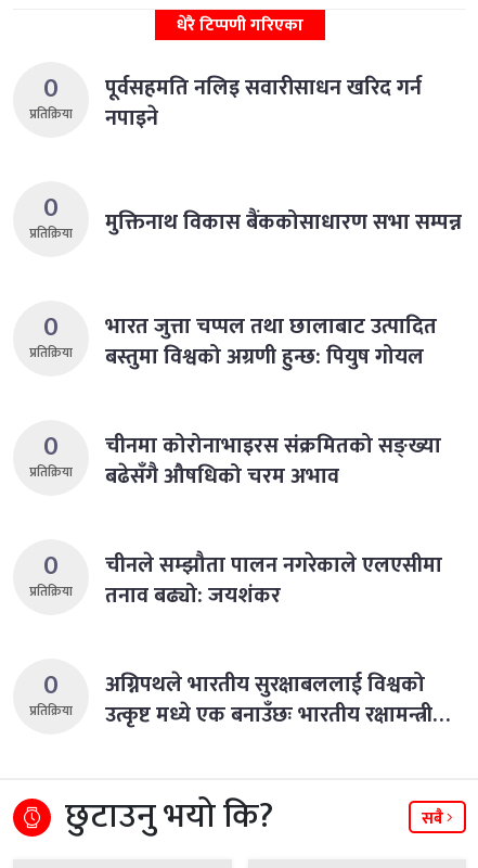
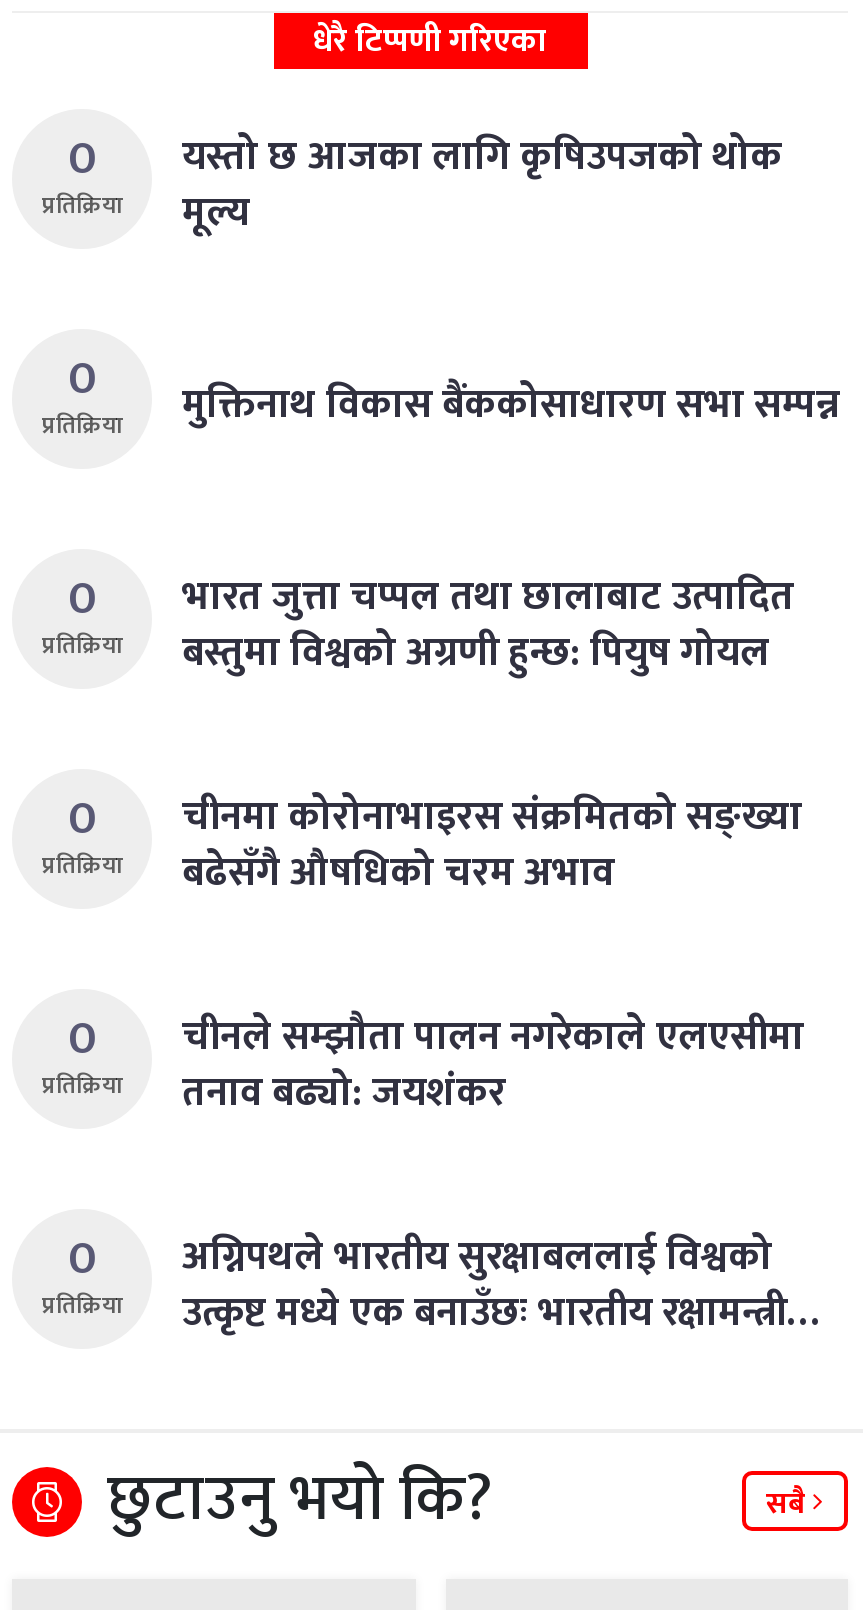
- पूर्वसहमति नलिइ सवारीसाधन खरिद गर्न
- नपाइने
+ यस्तो छ आजका लागि कृषिउपजको थोक
+ मूल्य
